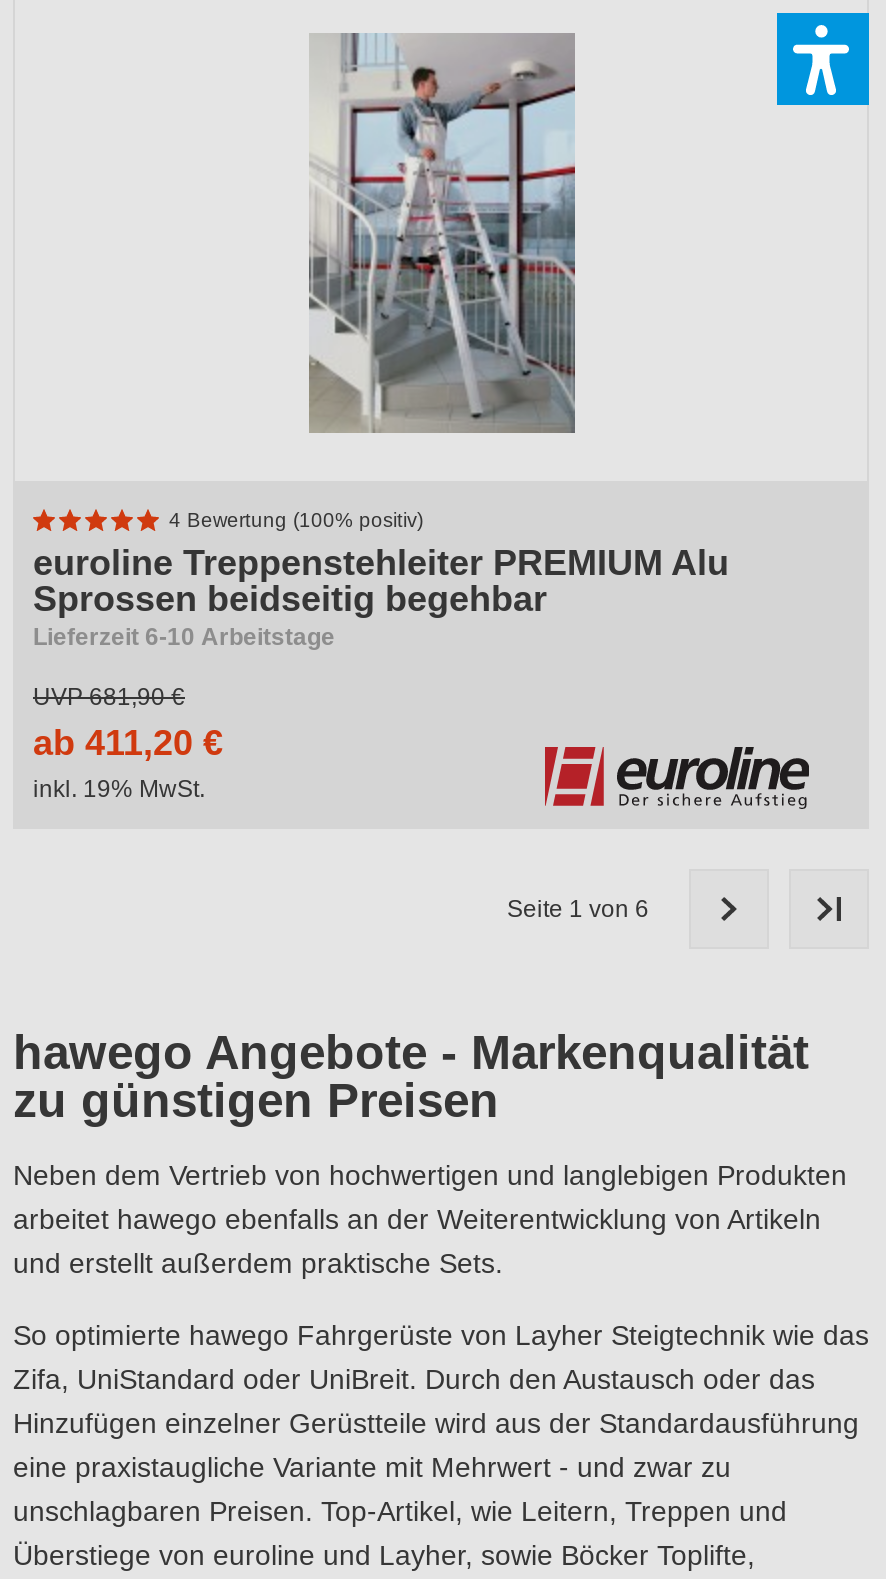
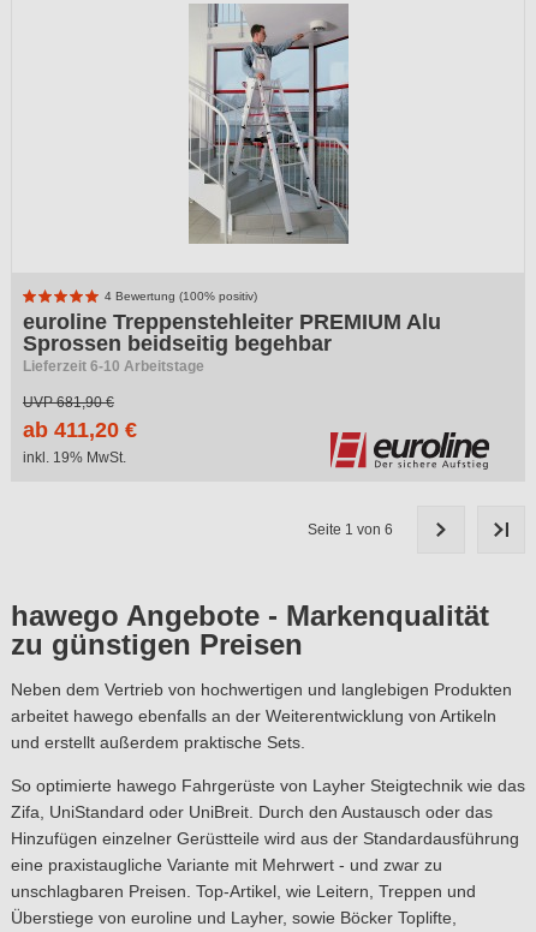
- [image]
